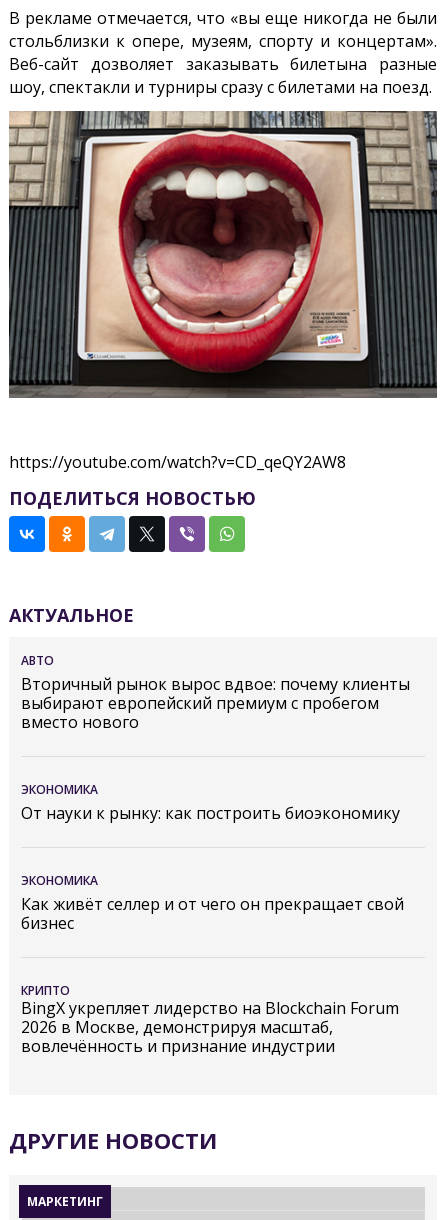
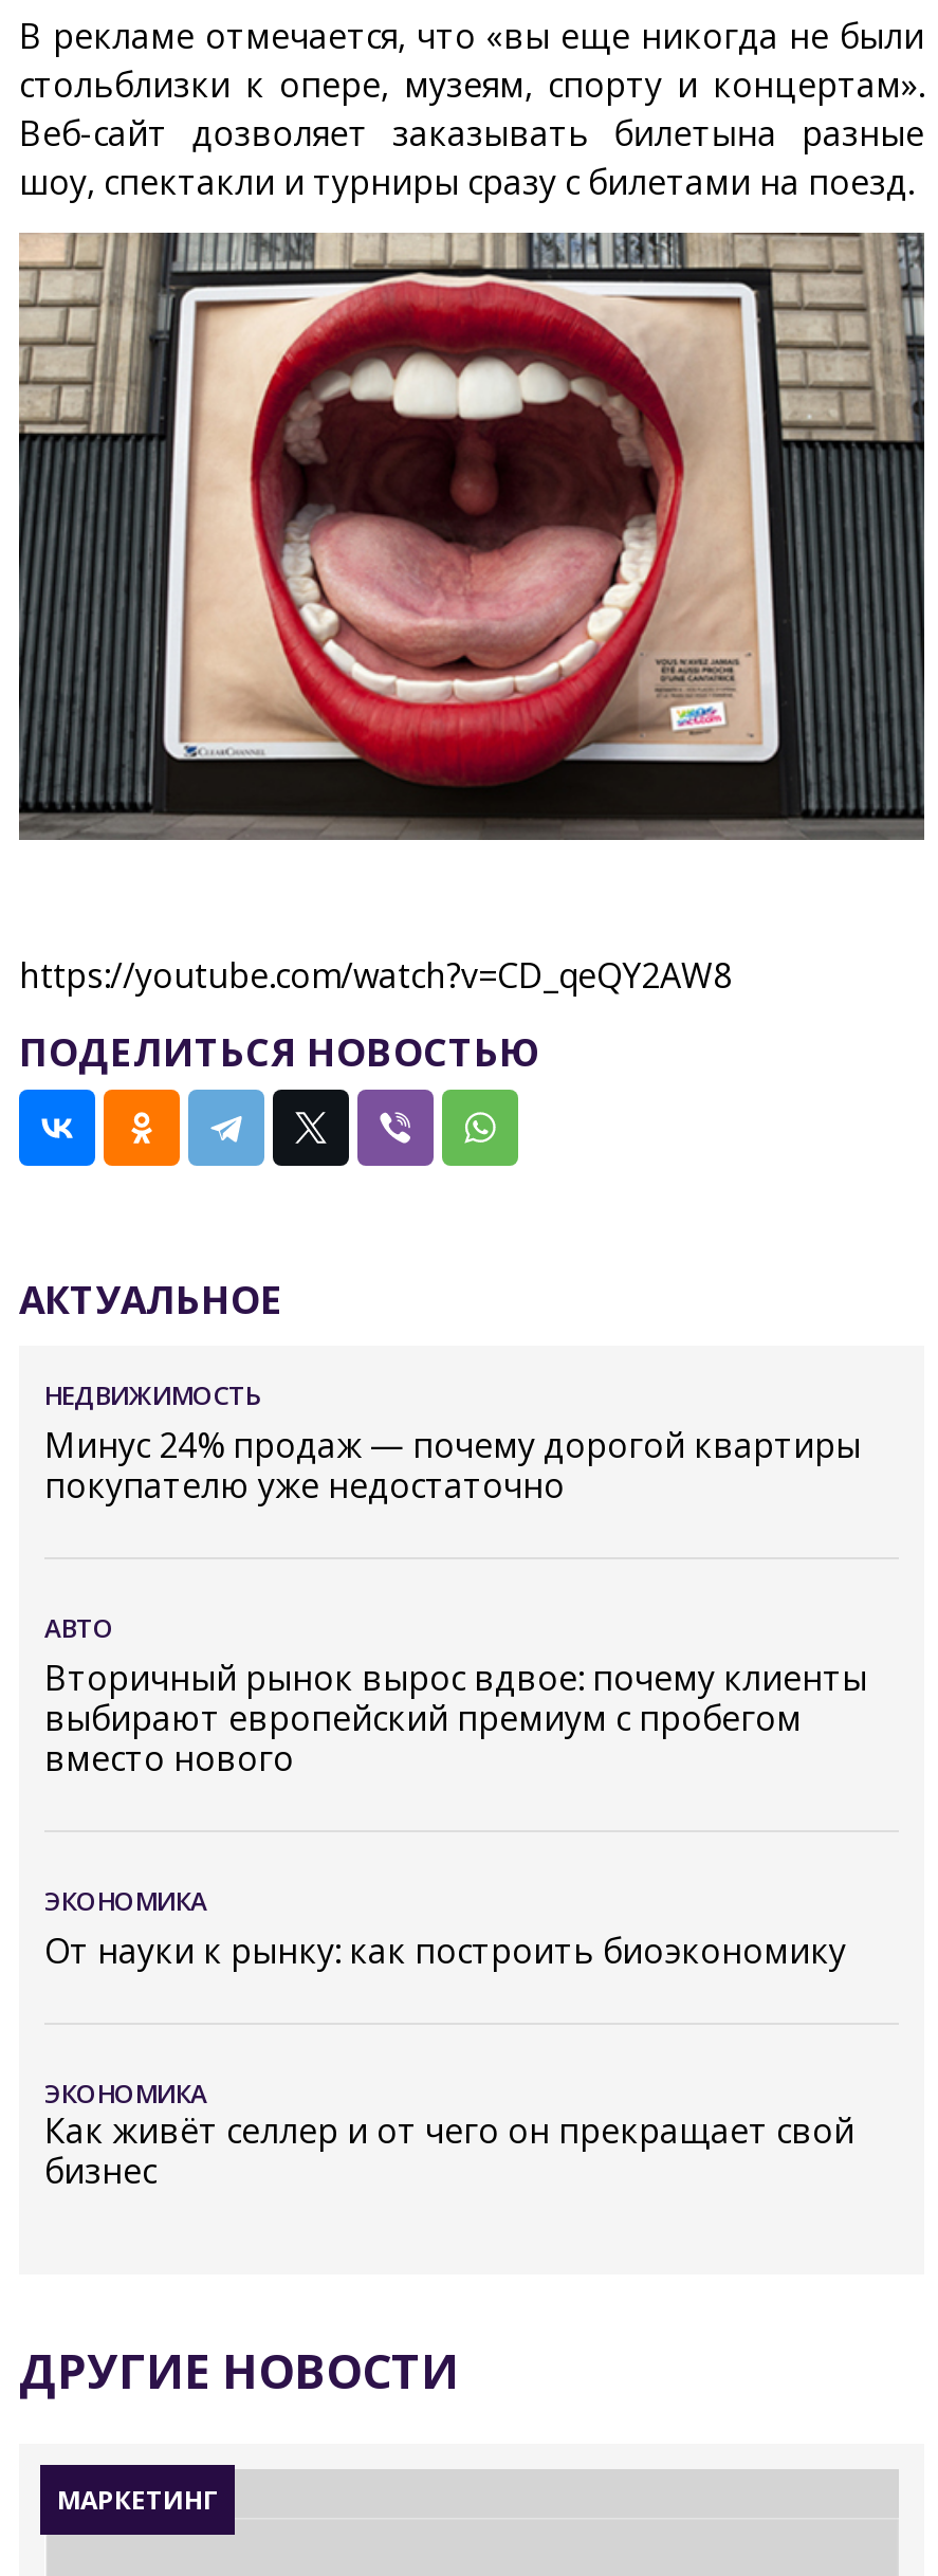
+ НЕДВИЖИМОСТЬ
+ Минус 24% продаж — почему дорогой квартиры
+ покупателю уже недостаточно

moved down: АВТО | Вторичный рынок вырос вдвое: почему клиенты | выбирают европейский премиум с пробегом | вместо нового | ЭКОНОМИКА | От науки к рынку: как построить биоэкономику | ЭКОНОМИКА

moved down: Как живёт селлер и от чего он прекращает свой | бизнес

- КРИПТО
- BingX укрепляет лидерство на Blockchain Forum
- 2026 в Москве, демонстрируя масштаб,
- вовлечённость и признание индустрии
